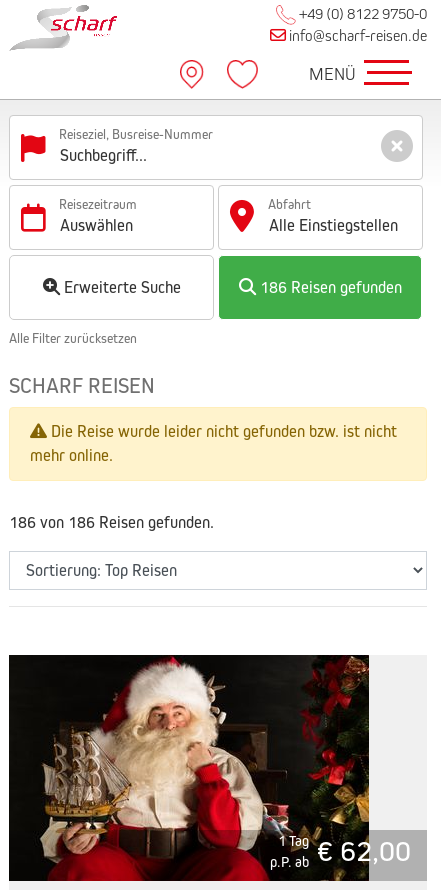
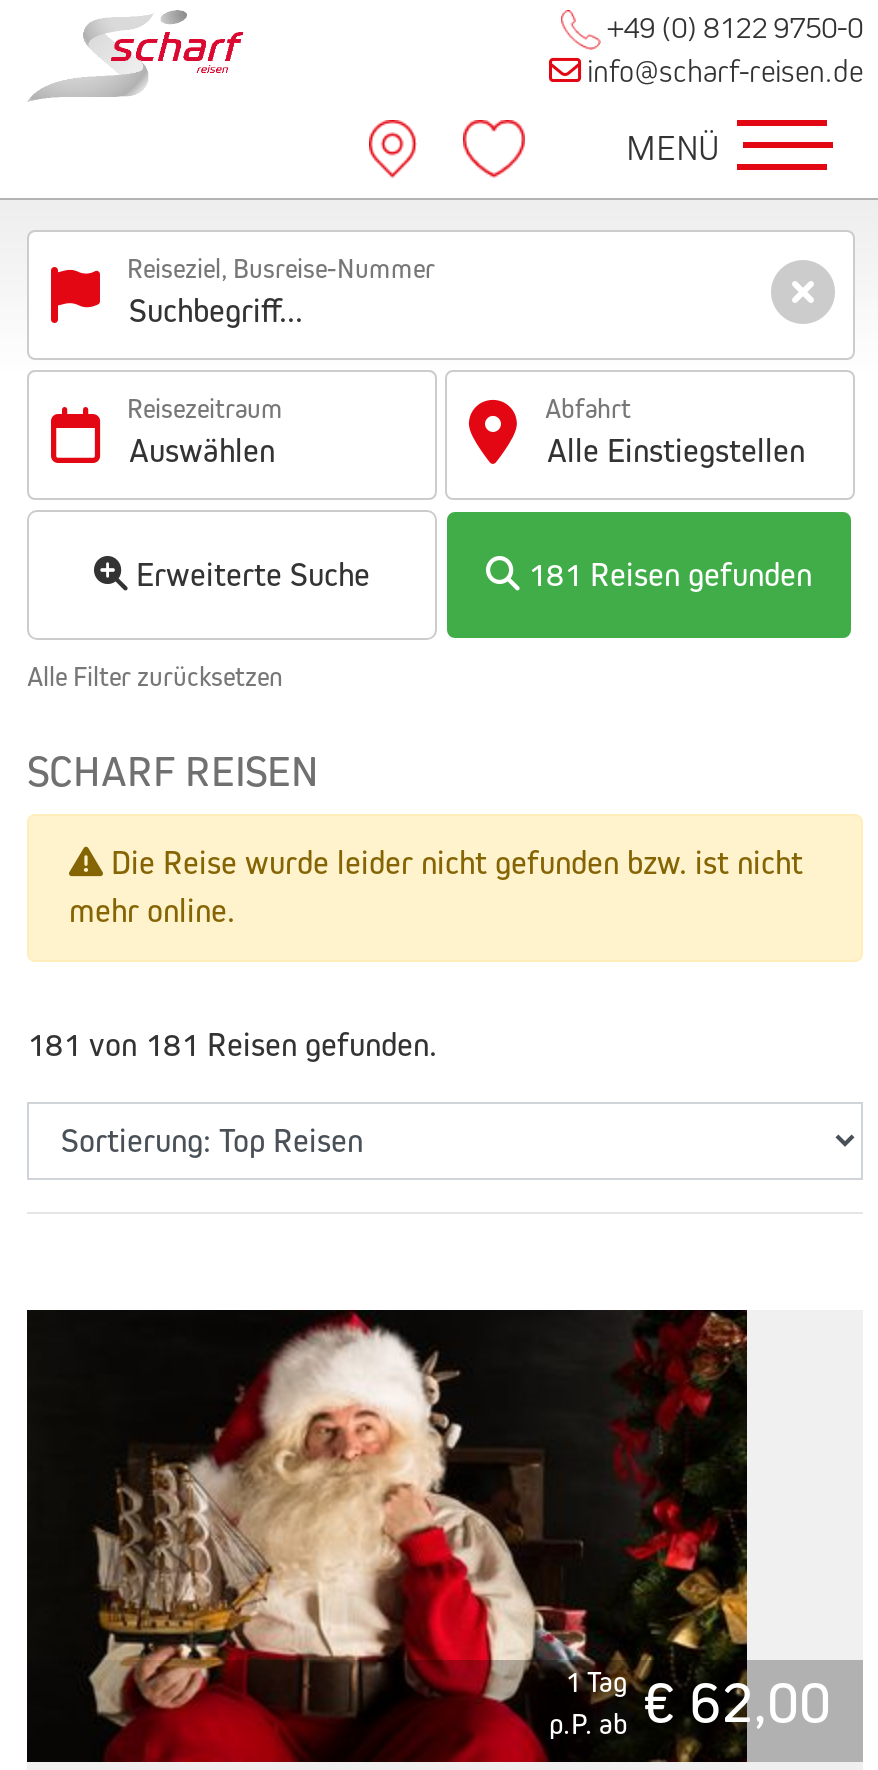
- 186 Reisen gefunden
+ 181 Reisen gefunden

- 186 von 186 Reisen gefunden.
+ 181 von 181 Reisen gefunden.
